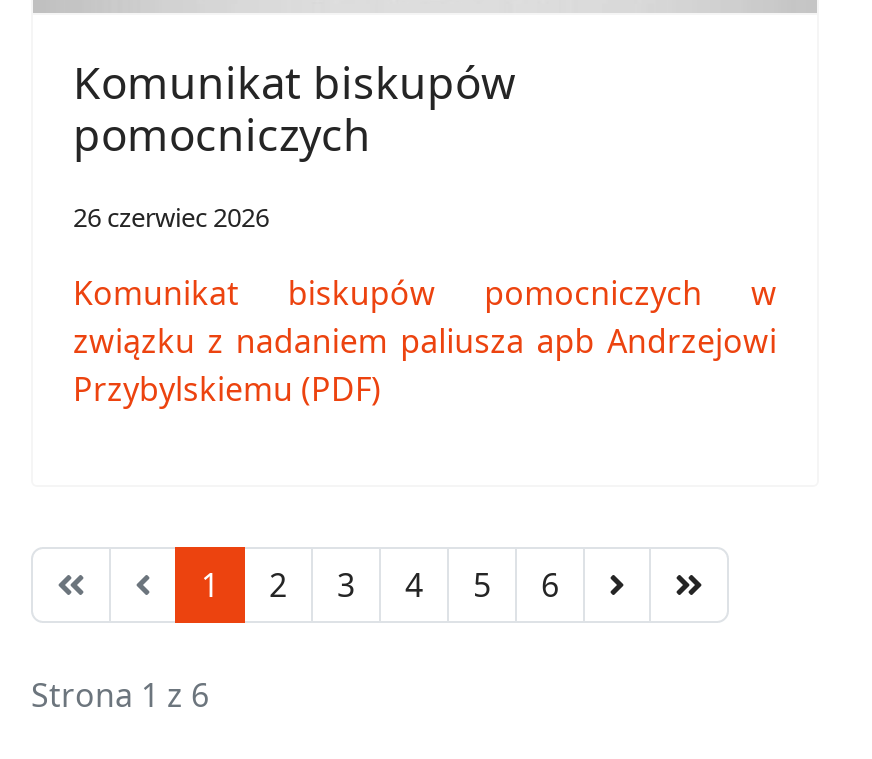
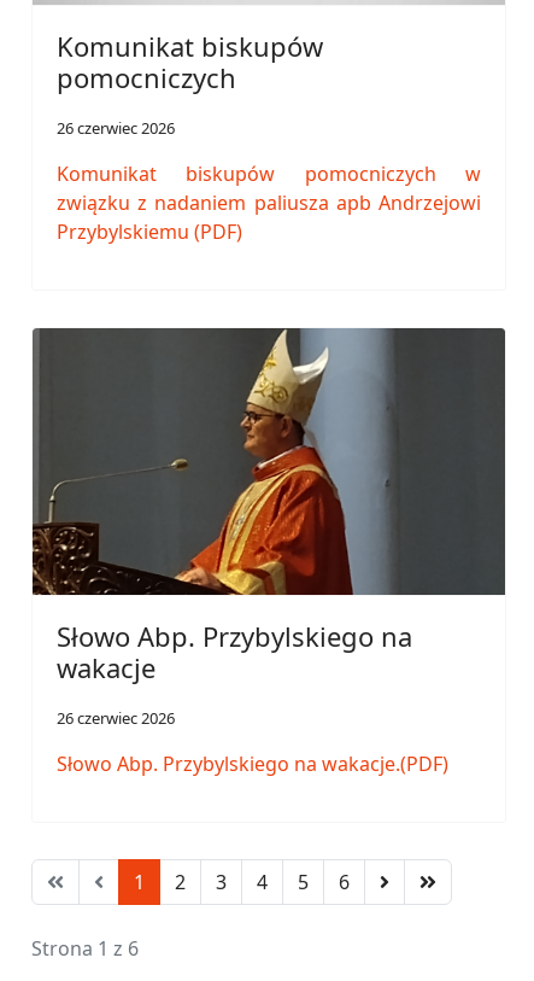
+ [image]
+ Słowo Abp. Przybylskiego na
+ wakacje
+ 26 czerwiec 2026
+ Słowo Abp. Przybylskiego na wakacje.(PDF)
